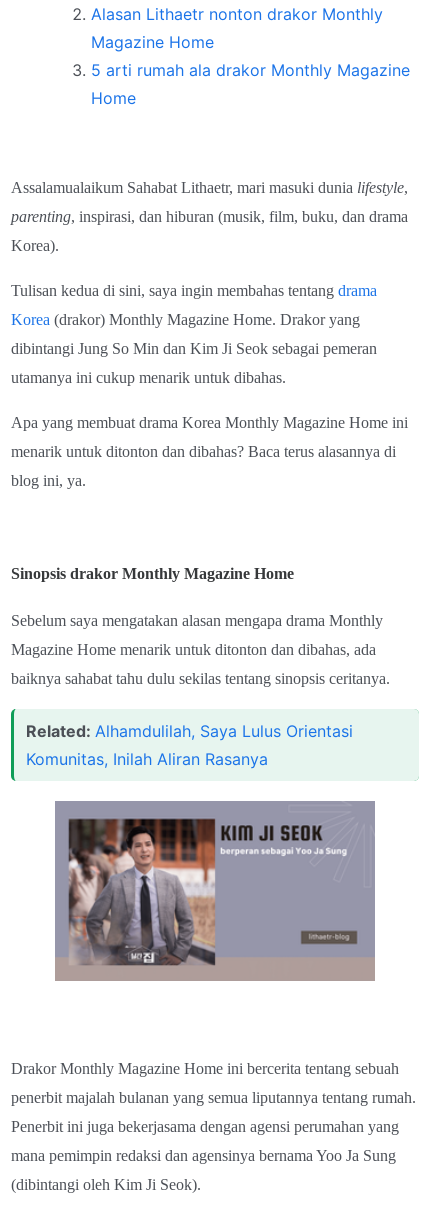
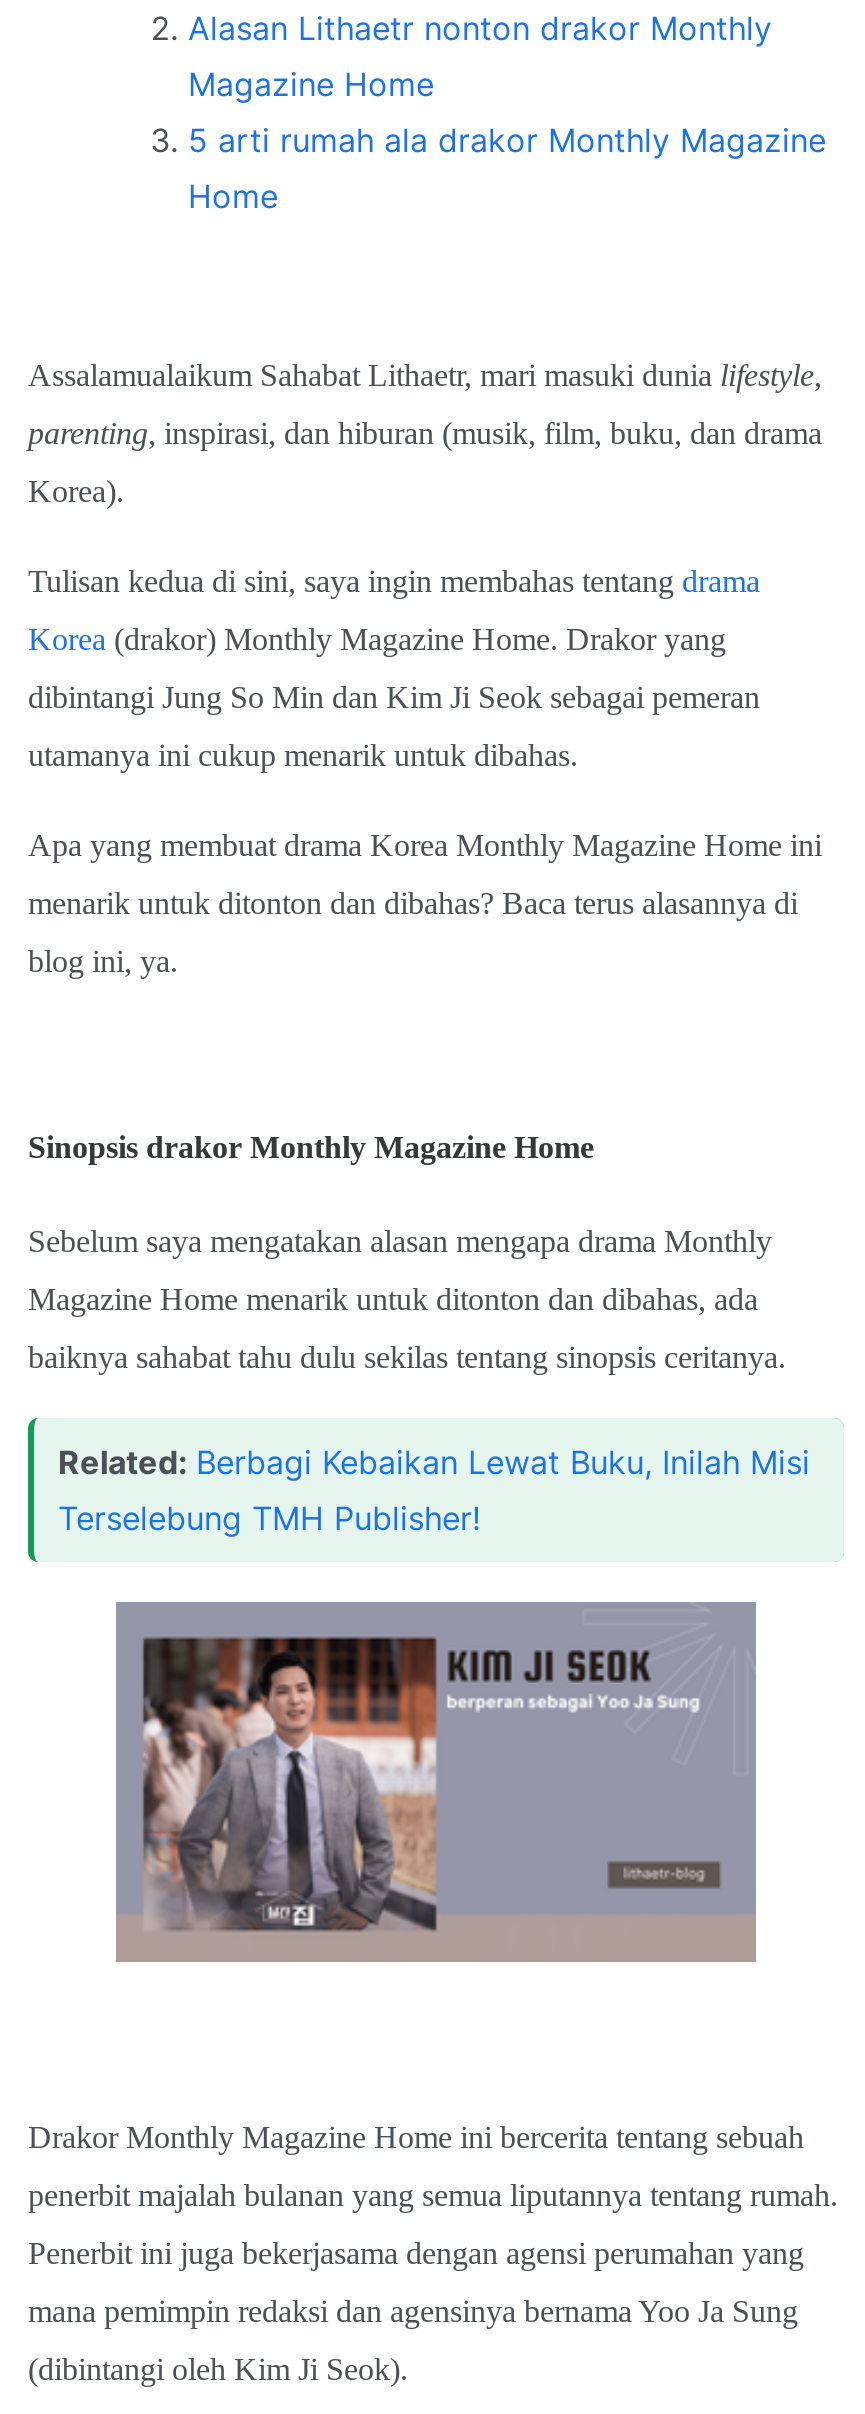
- Related: Alhamdulilah, Saya Lulus Orientasi
- Komunitas, Inilah Aliran Rasanya
+ Related: Berbagi Kebaikan Lewat Buku, Inilah Misi
+ Terselebung TMH Publisher!
